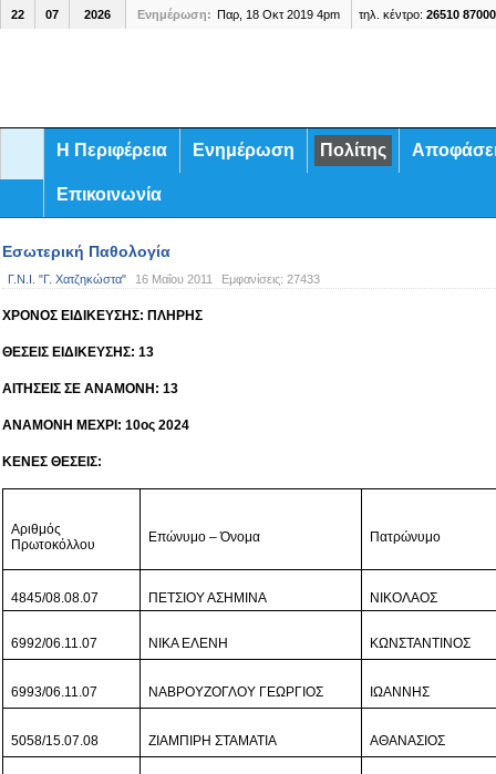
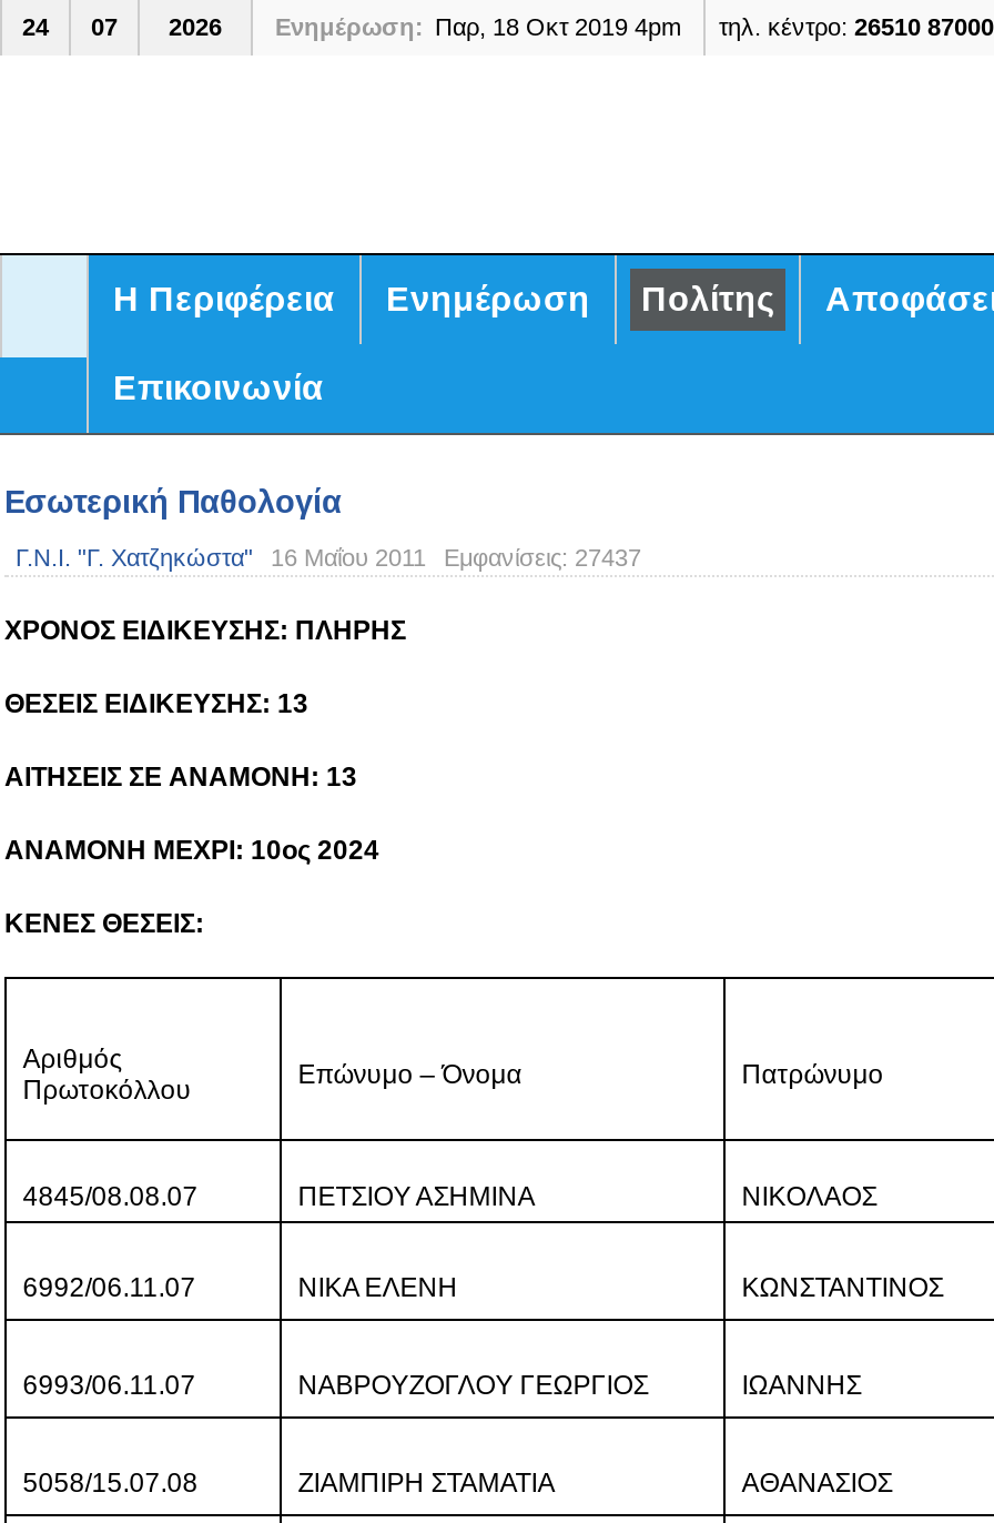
- 22 07 2026 Ενημέρωση: Παρ, 18 Οκτ 2019 4pm τηλ. κέντρο: 26510 87000
+ 24 07 2026 Ενημέρωση: Παρ, 18 Οκτ 2019 4pm τηλ. κέντρο: 26510 87000

- Γ.Ν.Ι. "Γ. Χατζηκώστα" 16 Μαΐου 2011 Εμφανίσεις: 27433
+ Γ.Ν.Ι. "Γ. Χατζηκώστα" 16 Μαΐου 2011 Εμφανίσεις: 27437
